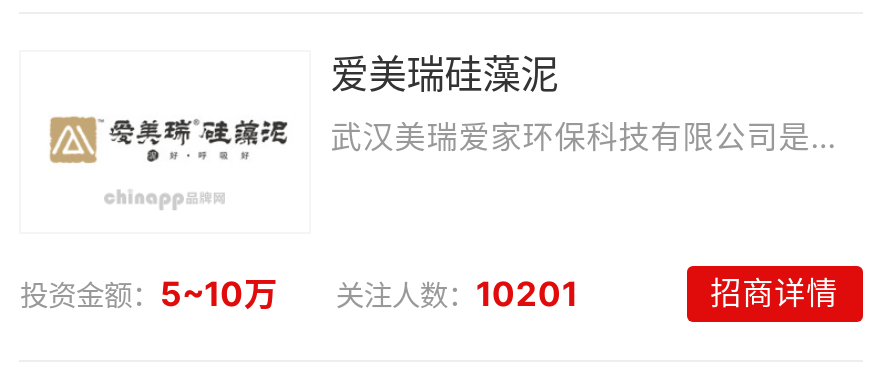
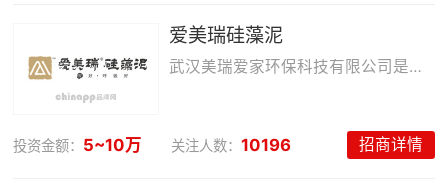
- 投资金额：5~10万 关注人数：10201
+ 投资金额：5~10万 关注人数：10196
